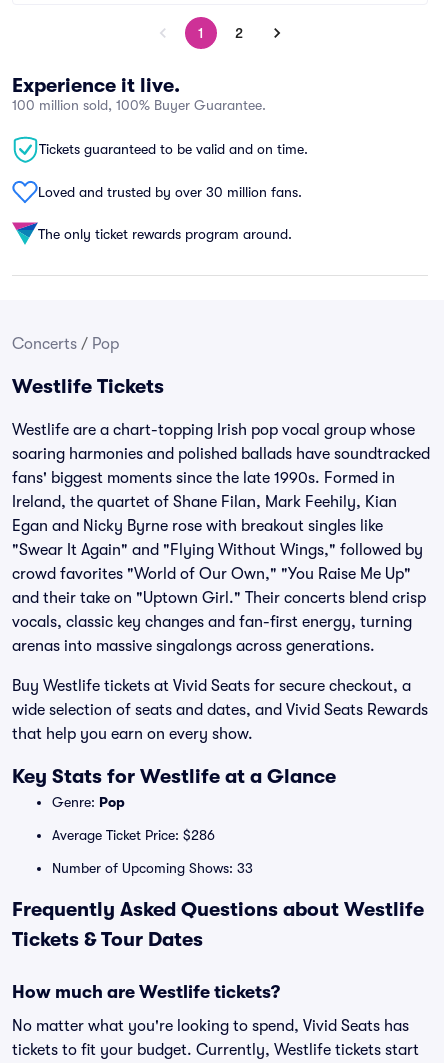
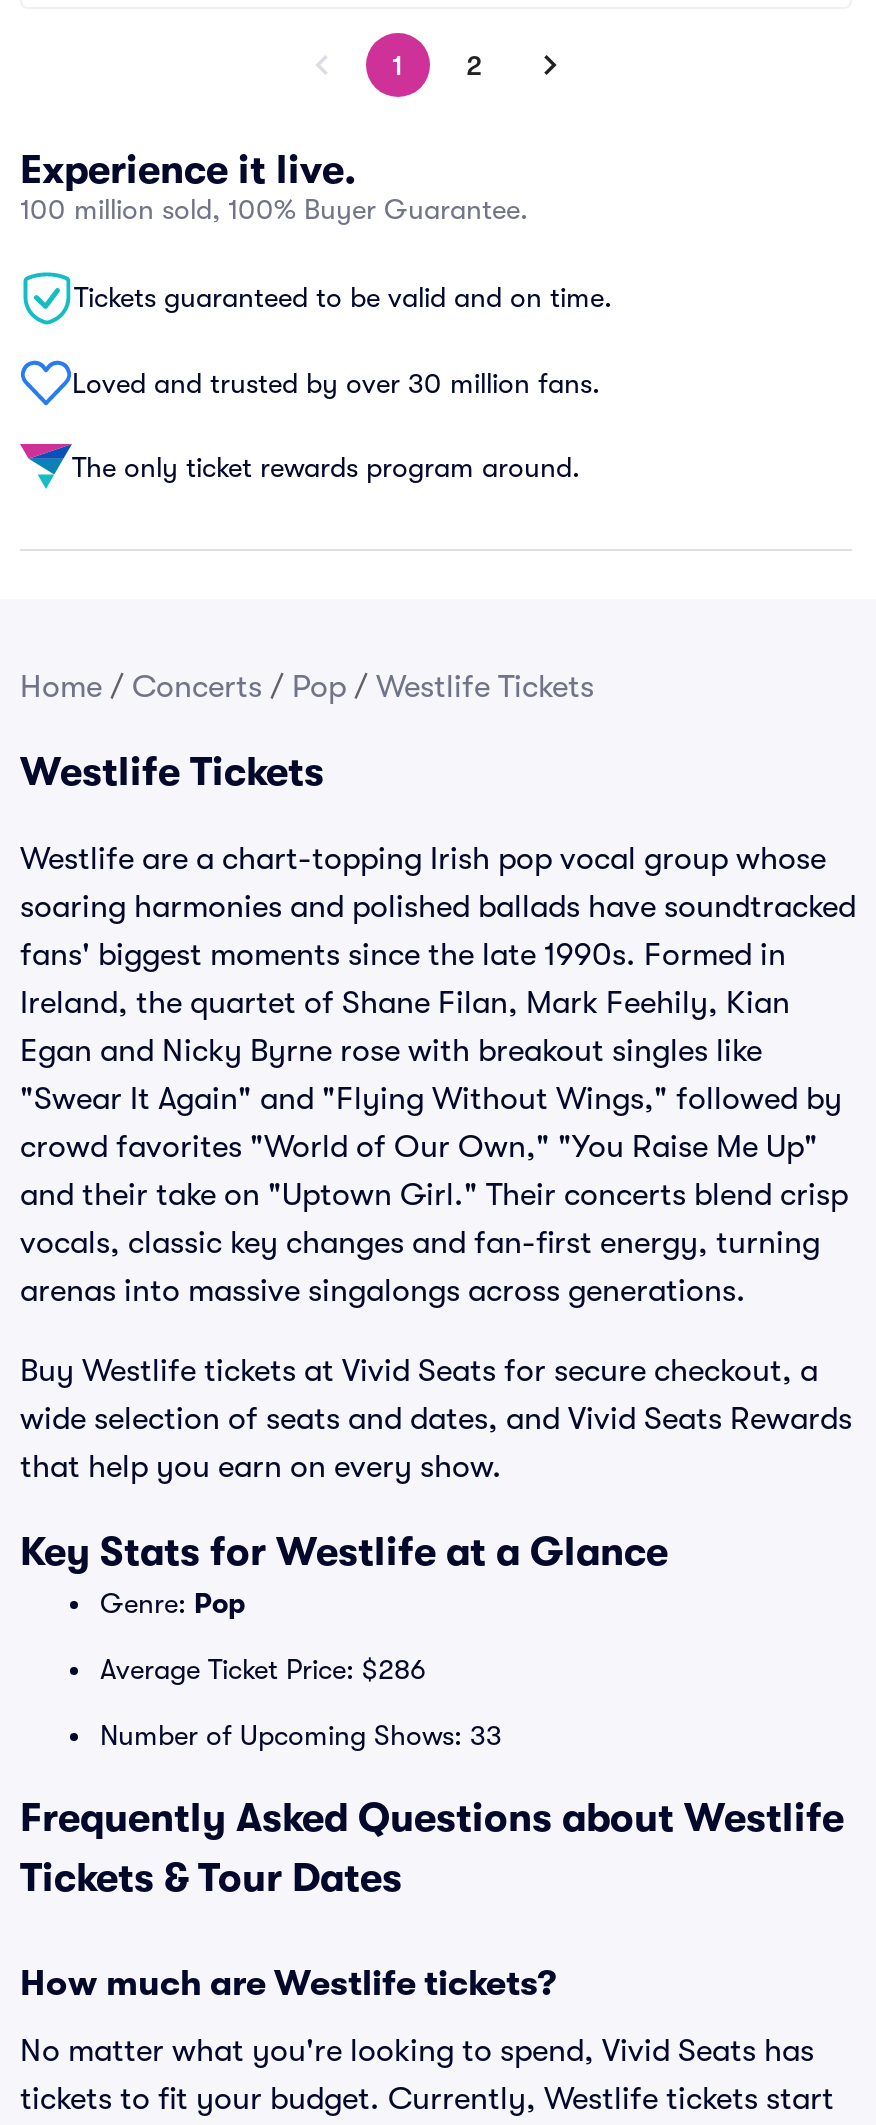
- Concerts / Pop
+ Home / Concerts / Pop / Westlife Tickets
